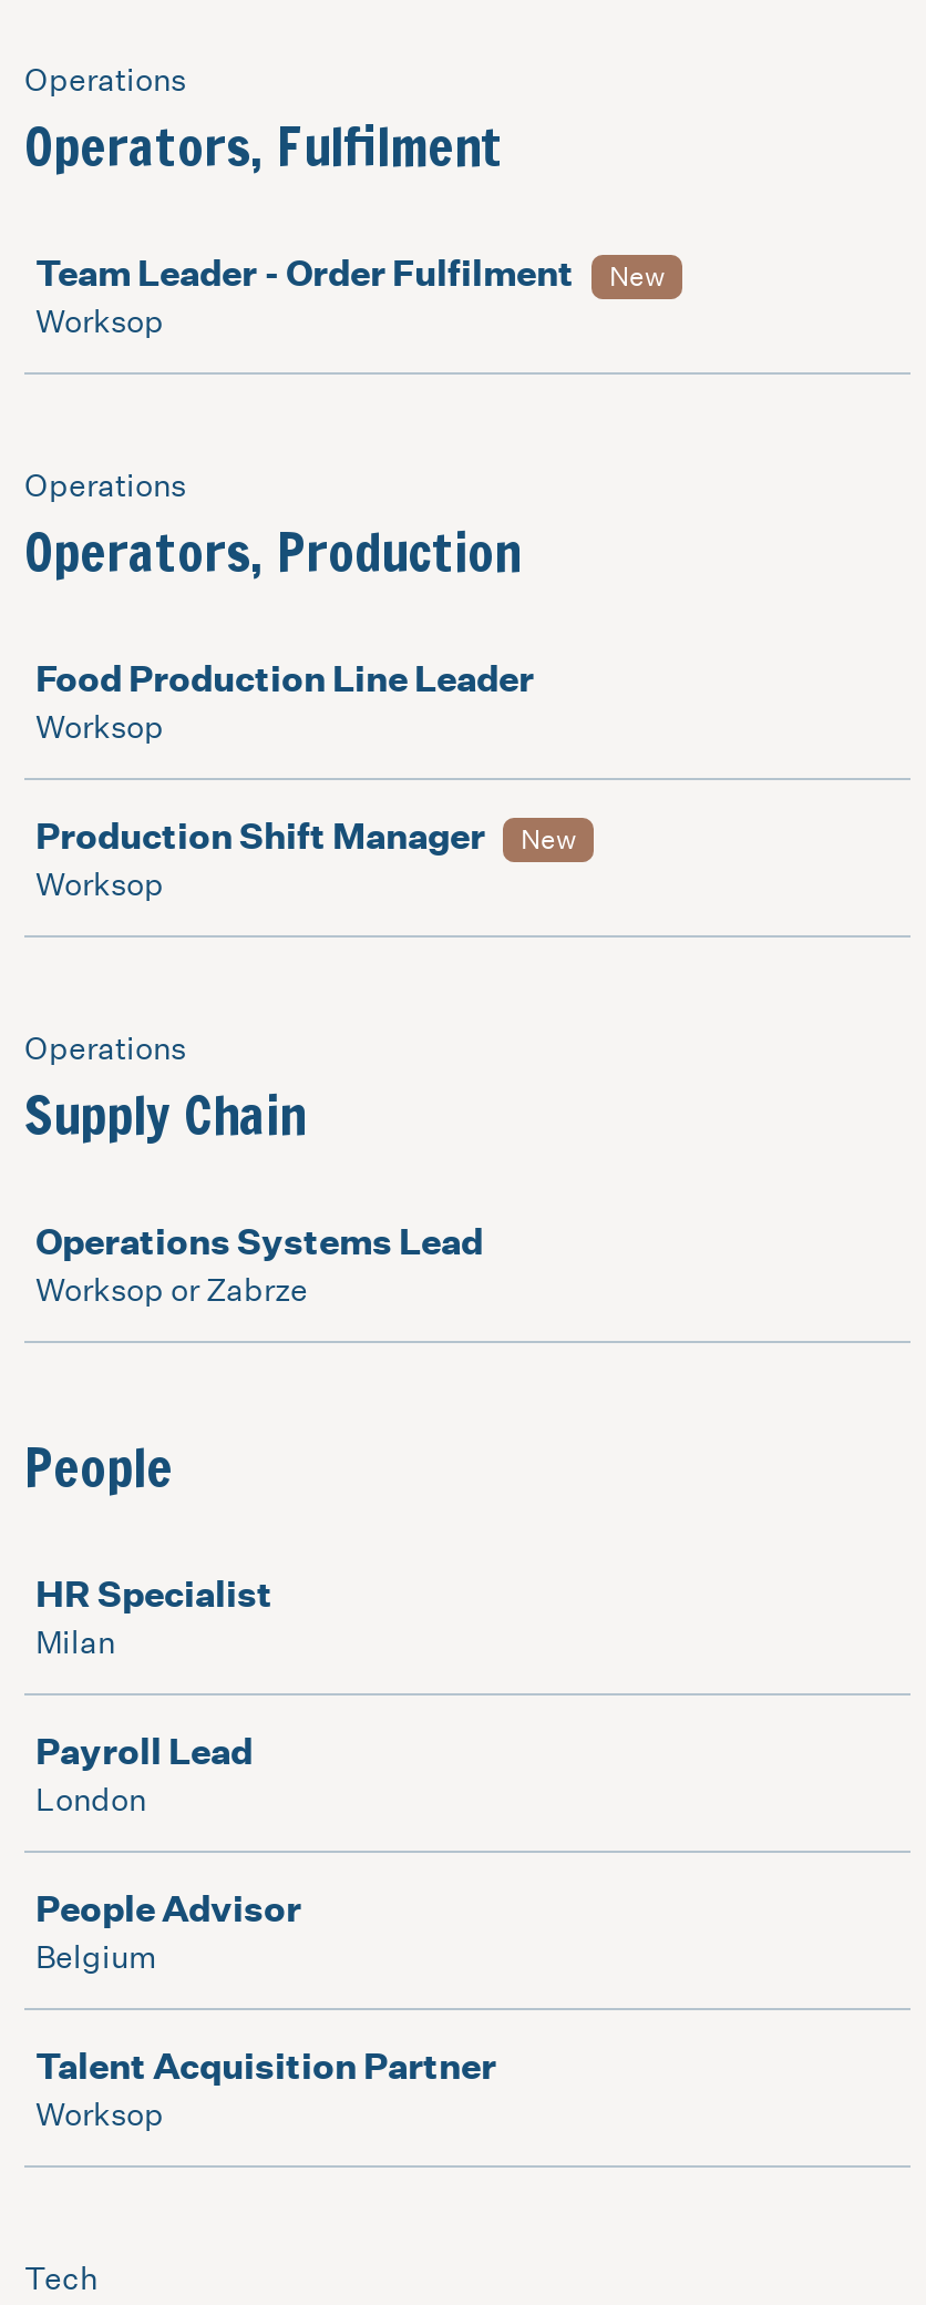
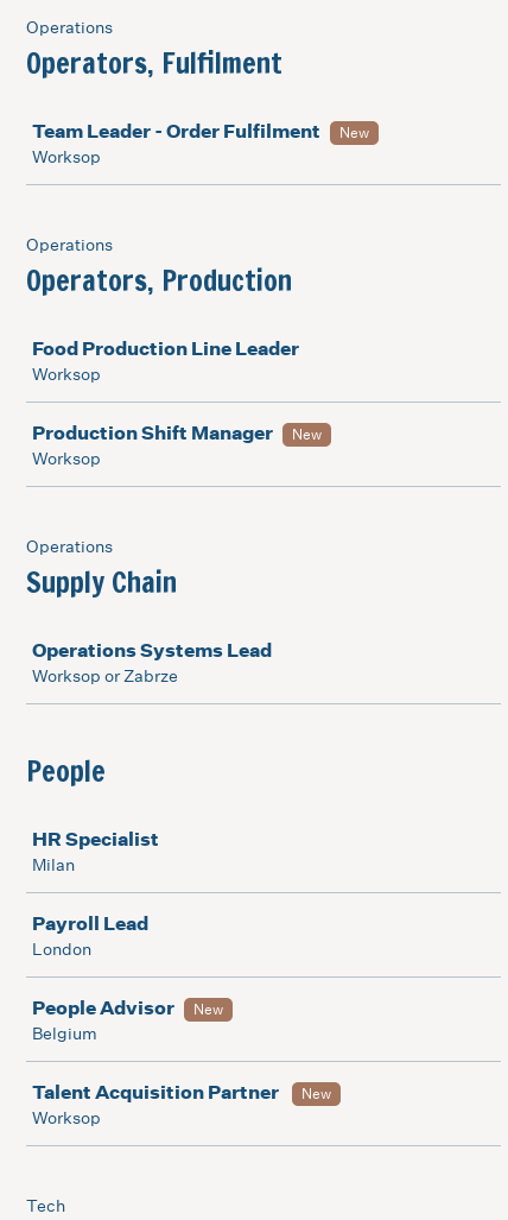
+ New

+ New
